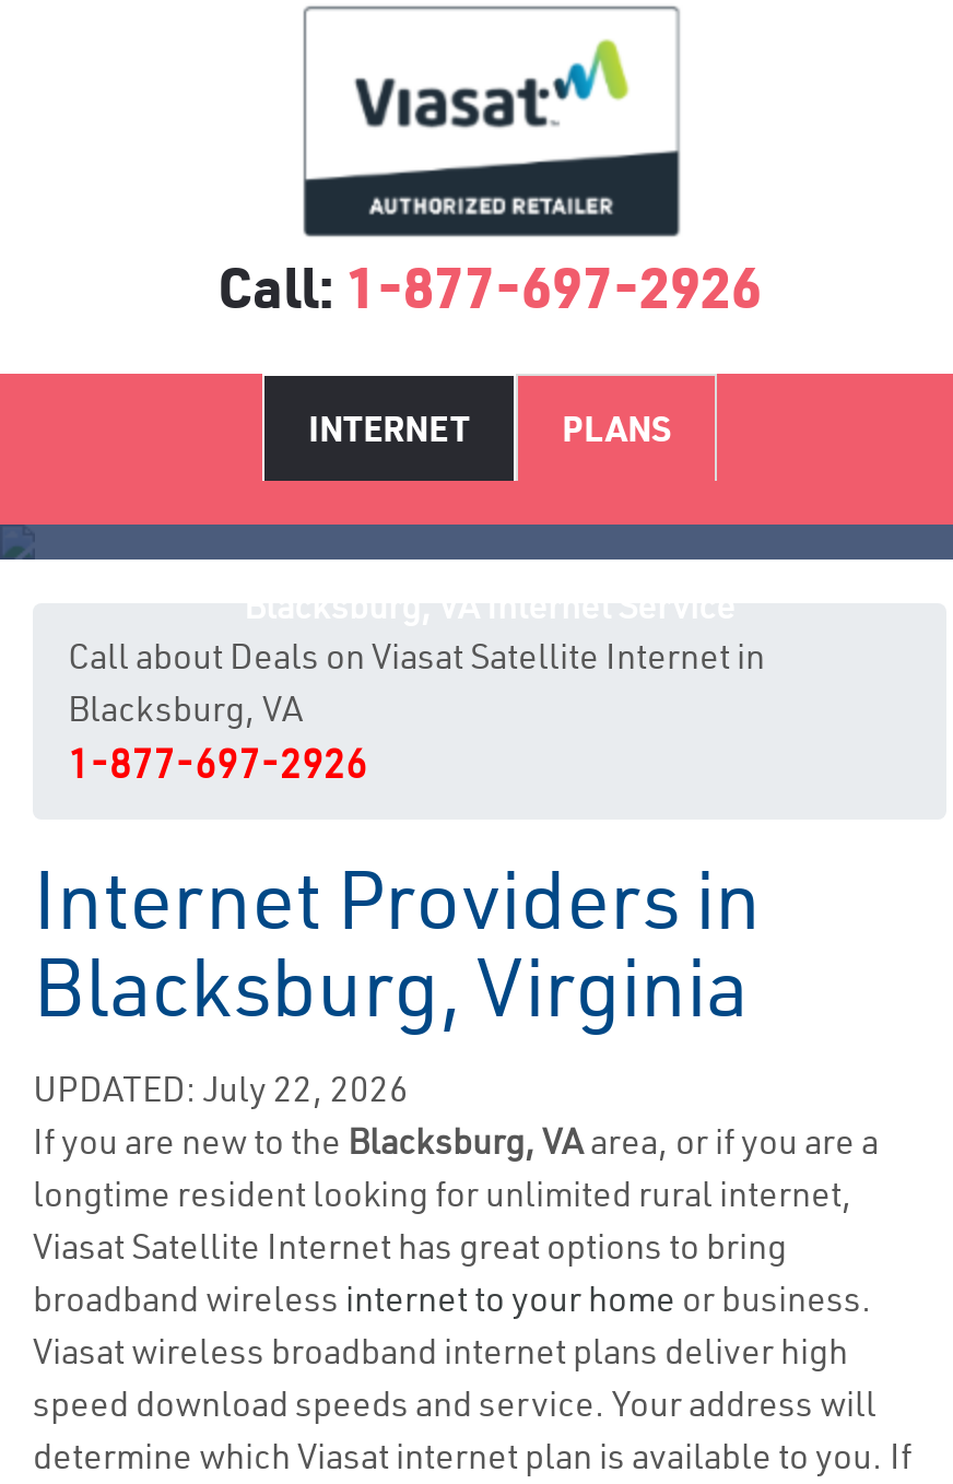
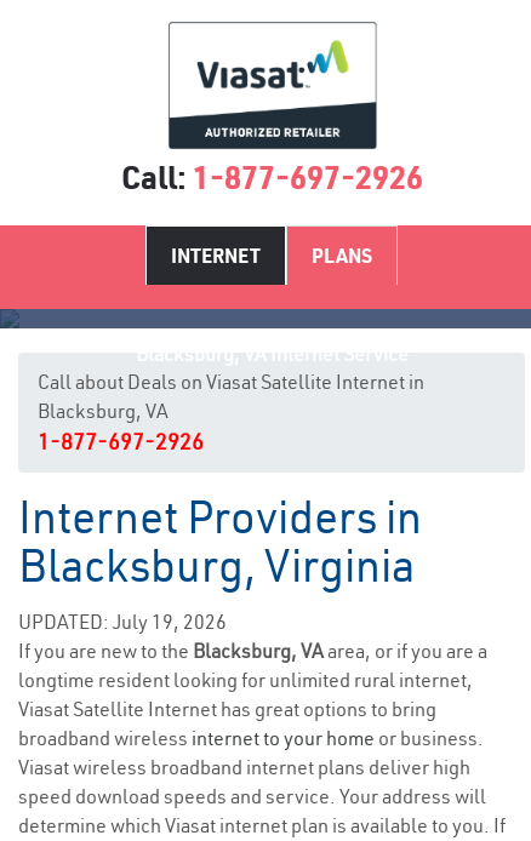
- UPDATED: July 22, 2026
+ UPDATED: July 19, 2026
